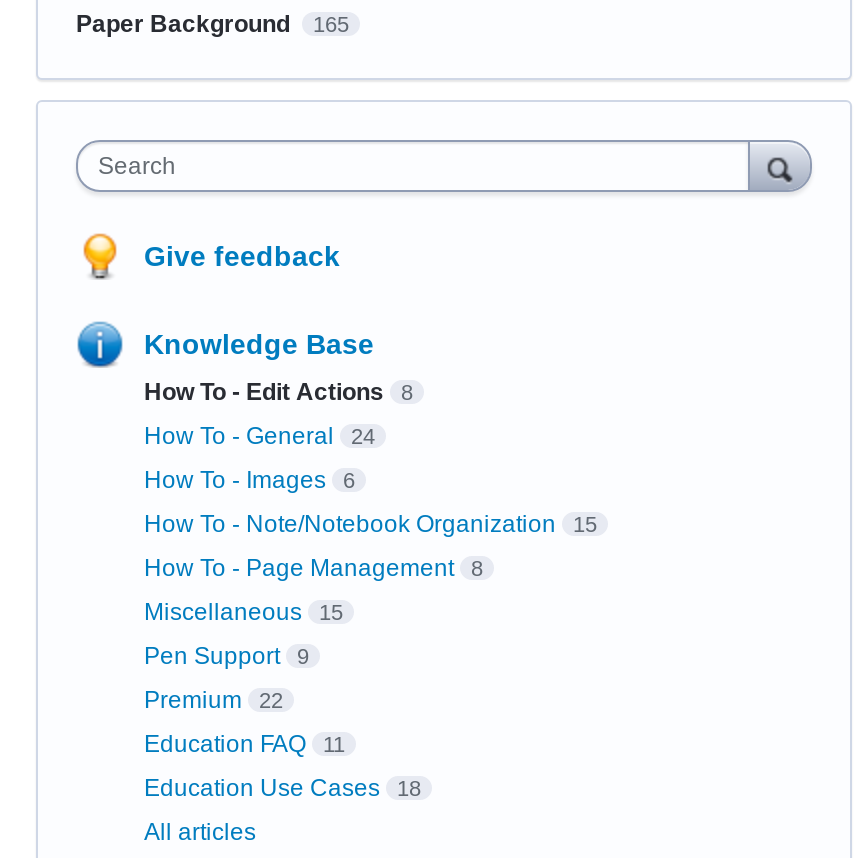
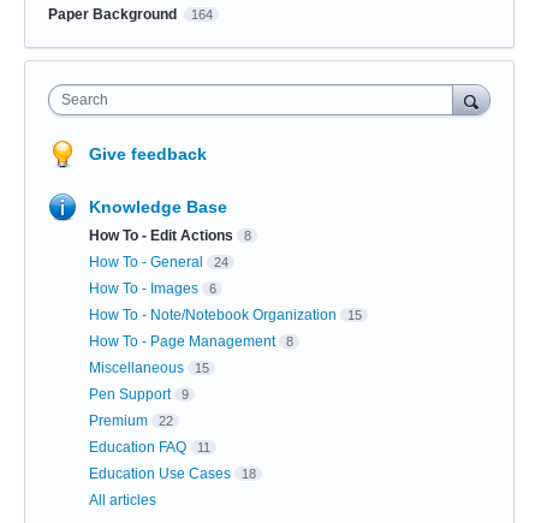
- Paper Background 165
+ Paper Background 164
